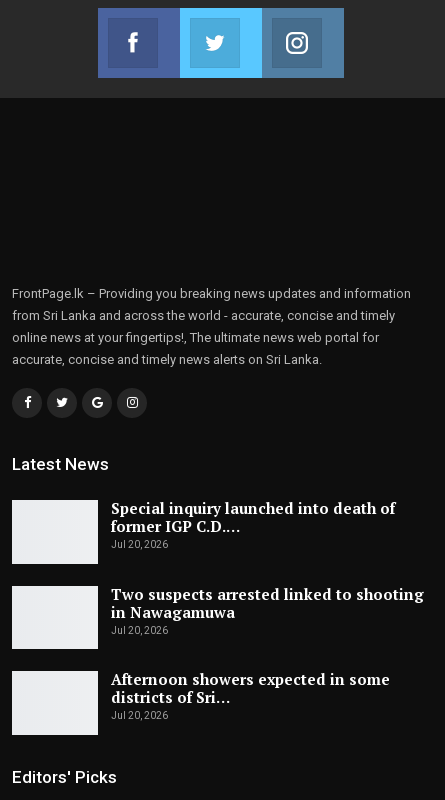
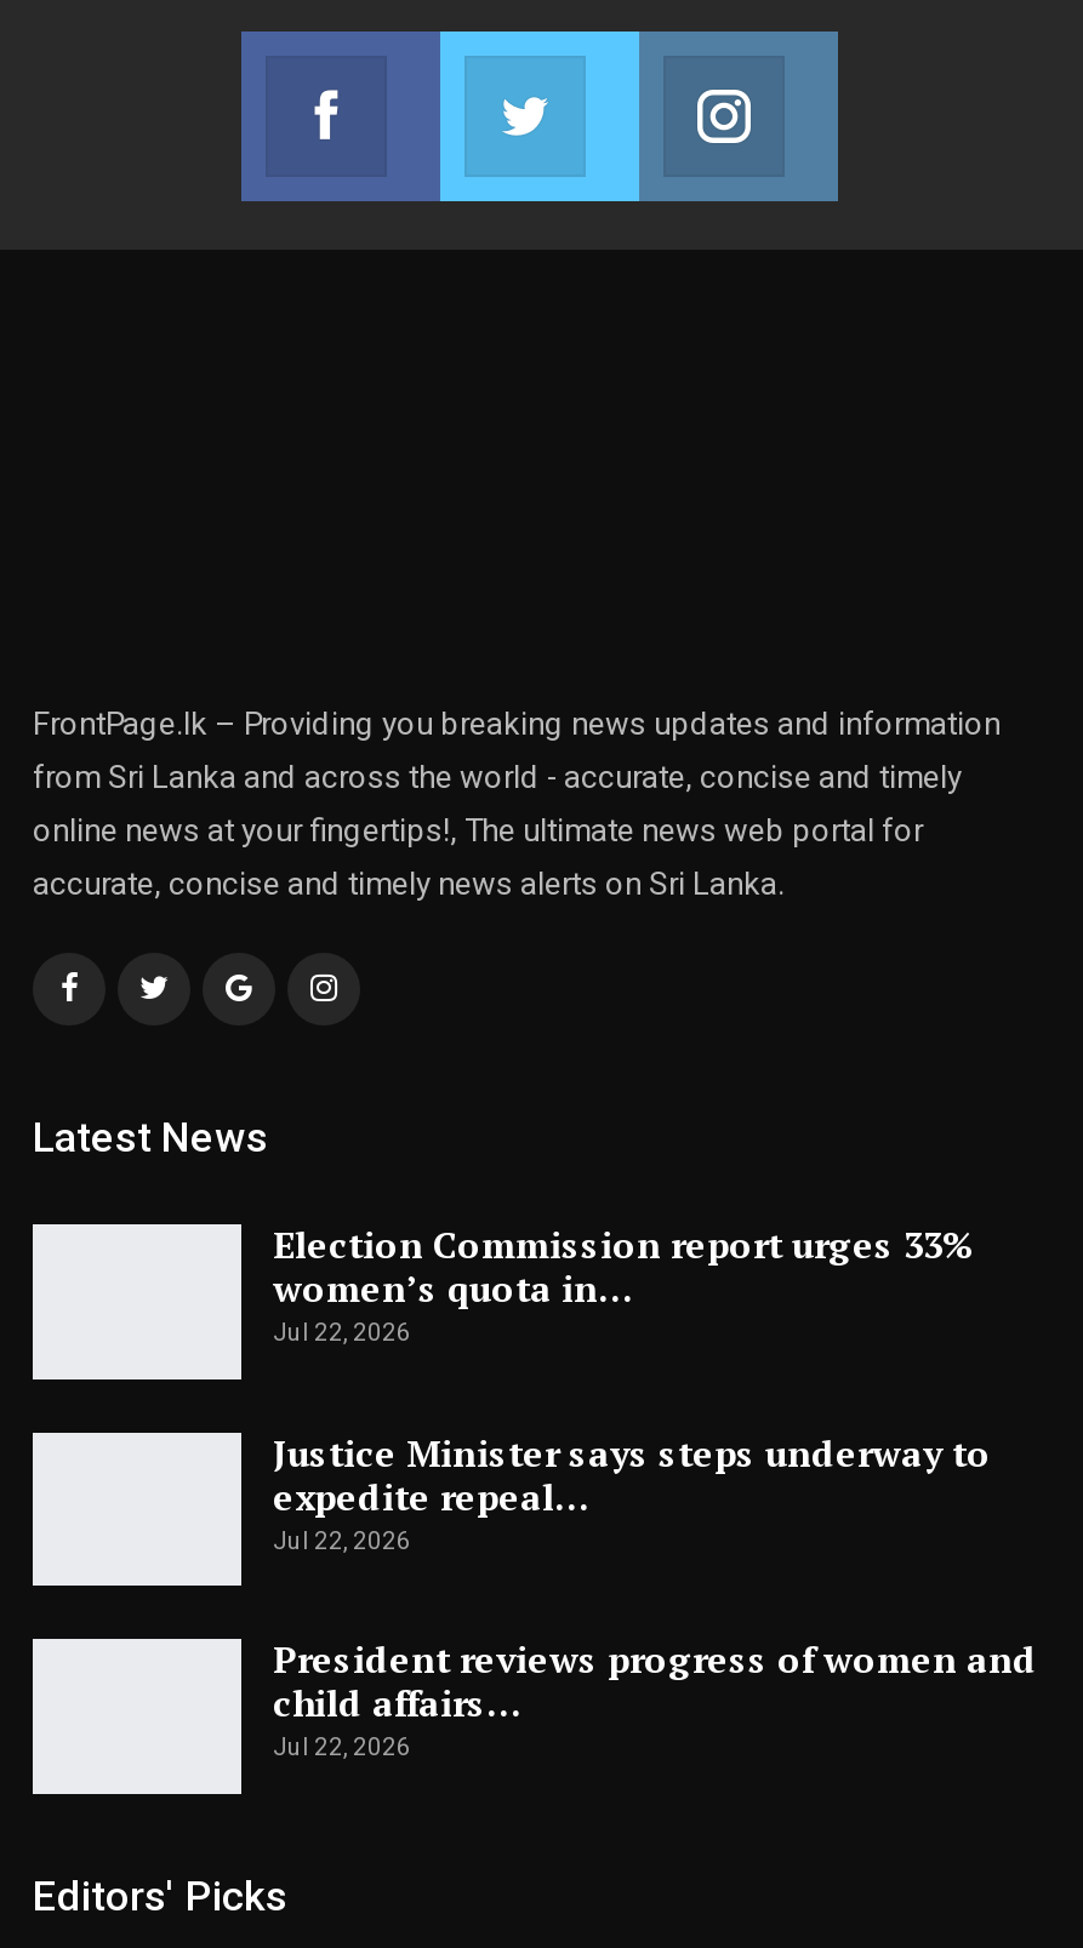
- Special inquiry launched into death of
- former IGP C.D.…
- Jul 20, 2026
+ Election Commission report urges 33%
+ women’s quota in…
+ Jul 22, 2026

- Two suspects arrested linked to shooting
- in Nawagamuwa
- Jul 20, 2026
+ Justice Minister says steps underway to
+ expedite repeal…
+ Jul 22, 2026

- Afternoon showers expected in some
- districts of Sri…
- Jul 20, 2026
+ President reviews progress of women and
+ child affairs…
+ Jul 22, 2026
